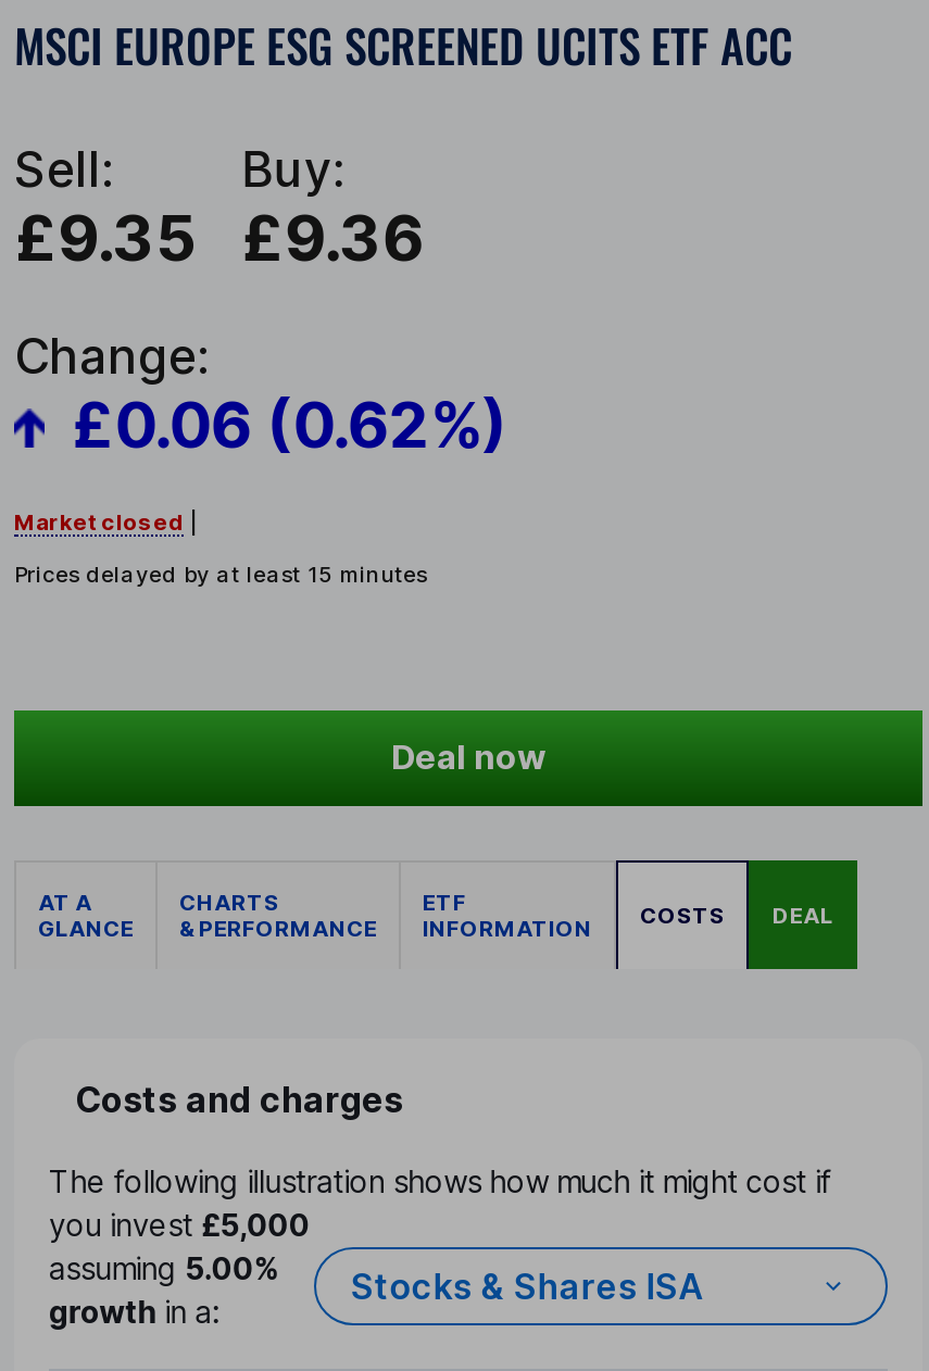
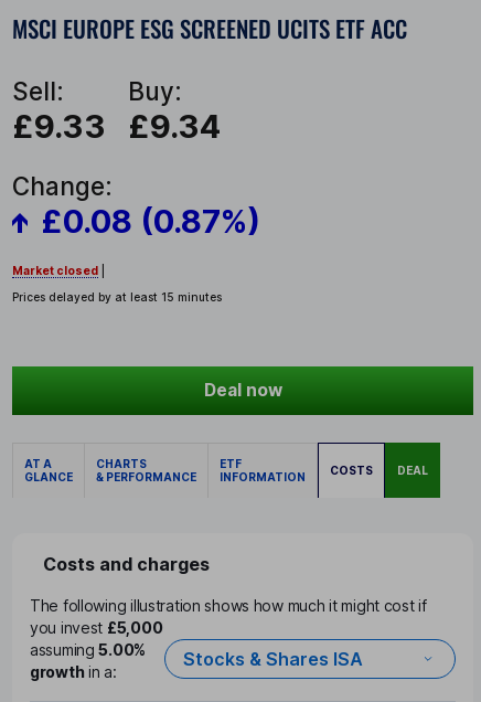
- £9.35
+ £9.33

- £9.36
+ £9.34

- £0.06 (0.62%)
+ £0.08 (0.87%)
